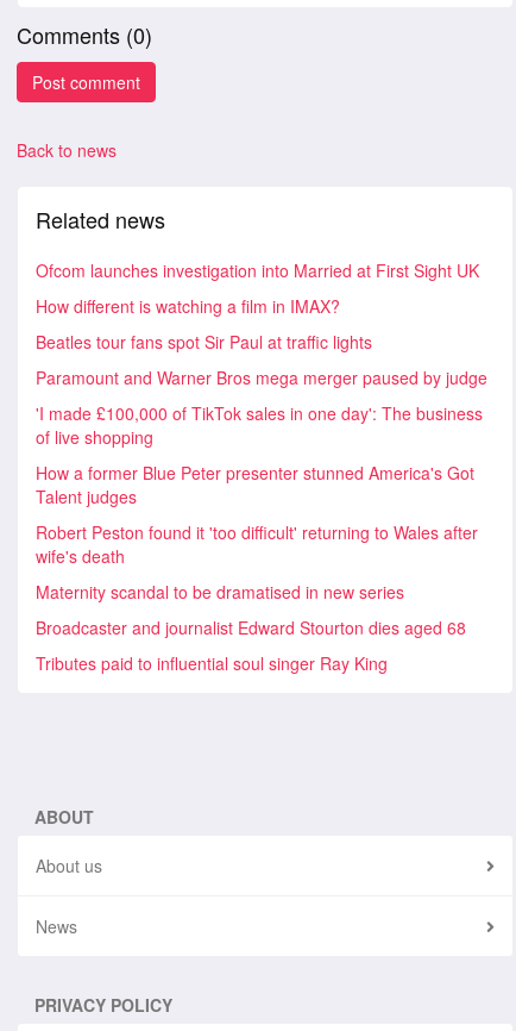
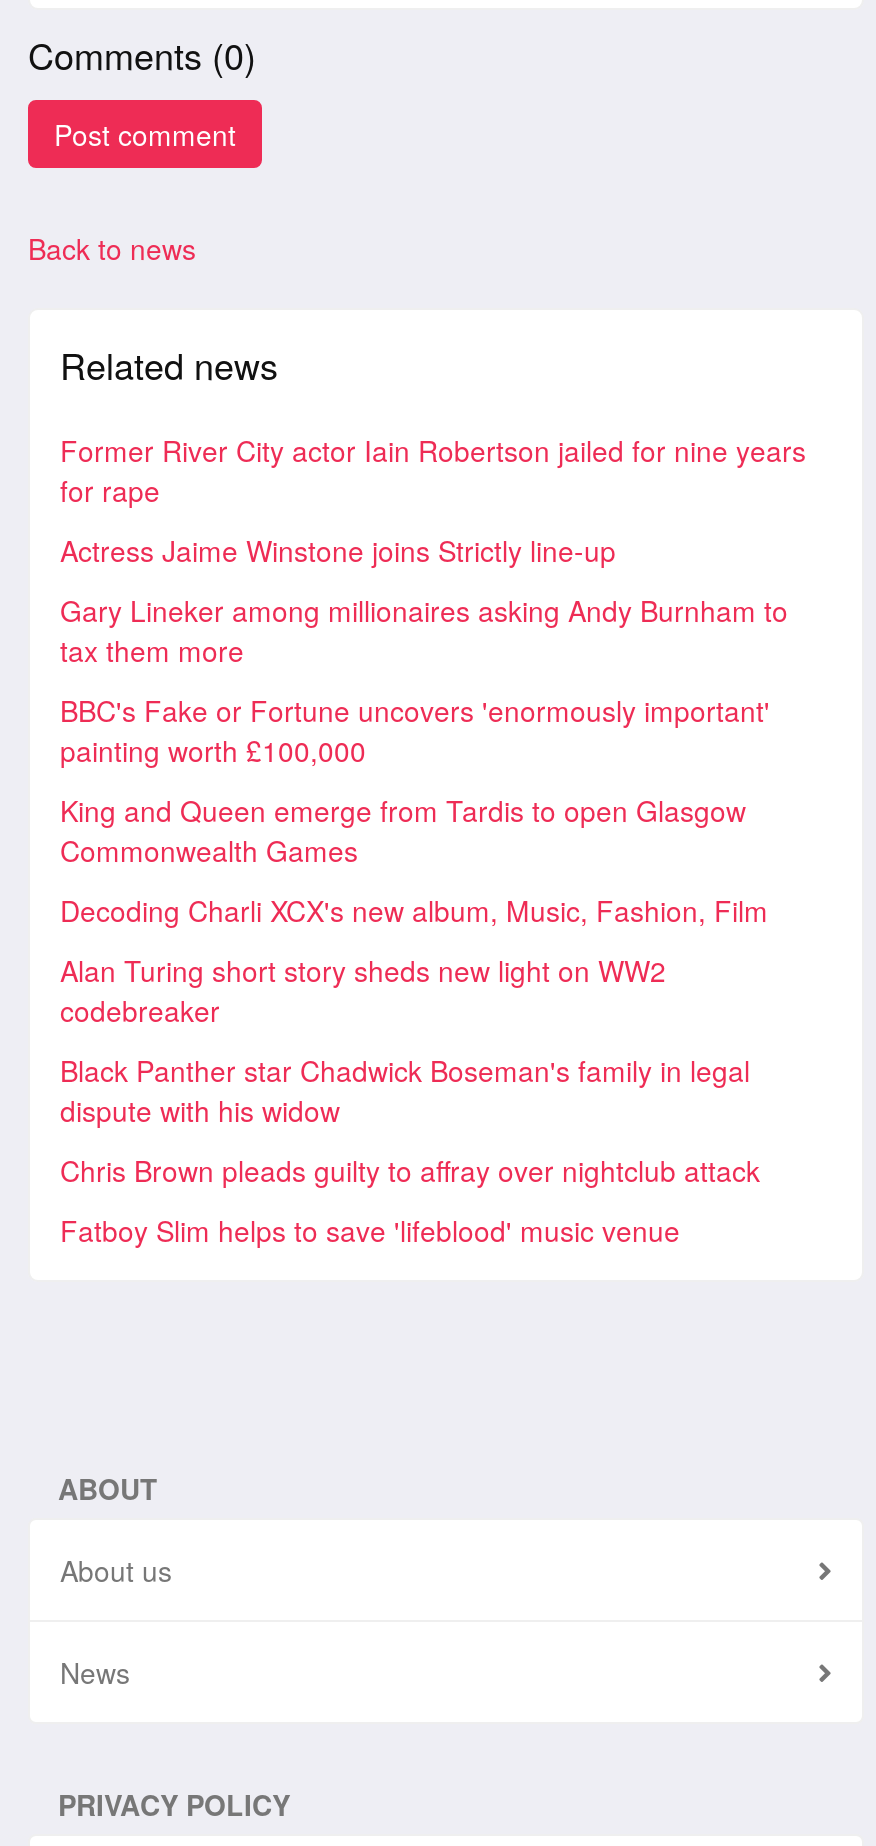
- Ofcom launches investigation into Married at First Sight UK
+ Former River City actor Iain Robertson jailed for nine years
+ for rape

- How different is watching a film in IMAX?
+ Actress Jaime Winstone joins Strictly line-up

- Beatles tour fans spot Sir Paul at traffic lights
+ Gary Lineker among millionaires asking Andy Burnham to
+ tax them more

- Paramount and Warner Bros mega merger paused by judge
+ BBC's Fake or Fortune uncovers 'enormously important'
+ painting worth £100,000

- 'I made £100,000 of TikTok sales in one day': The business
- of live shopping
+ King and Queen emerge from Tardis to open Glasgow
+ Commonwealth Games

- How a former Blue Peter presenter stunned America's Got
- Talent judges
+ Decoding Charli XCX's new album, Music, Fashion, Film

- Robert Peston found it 'too difficult' returning to Wales after
- wife's death
+ Alan Turing short story sheds new light on WW2
+ codebreaker

- Maternity scandal to be dramatised in new series
+ Black Panther star Chadwick Boseman's family in legal
+ dispute with his widow

- Broadcaster and journalist Edward Stourton dies aged 68
+ Chris Brown pleads guilty to affray over nightclub attack

- Tributes paid to influential soul singer Ray King
+ Fatboy Slim helps to save 'lifeblood' music venue
